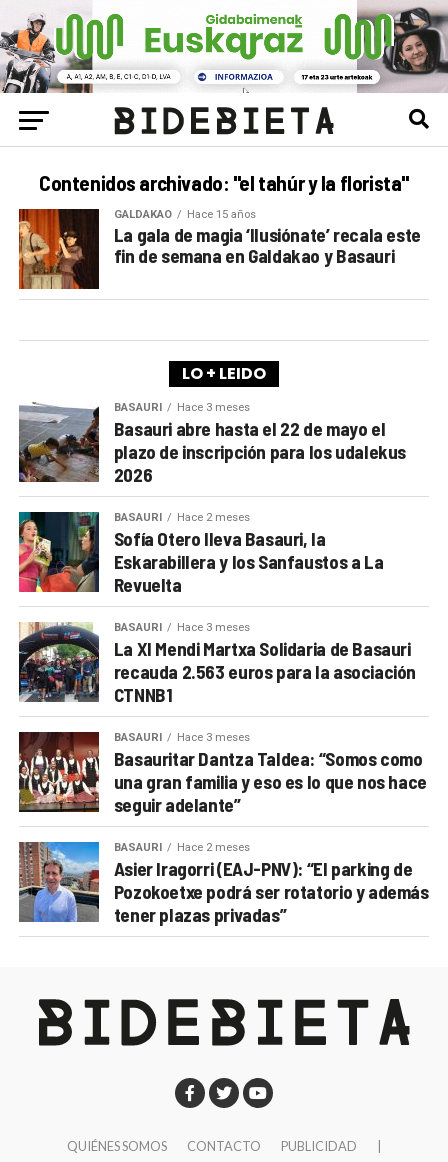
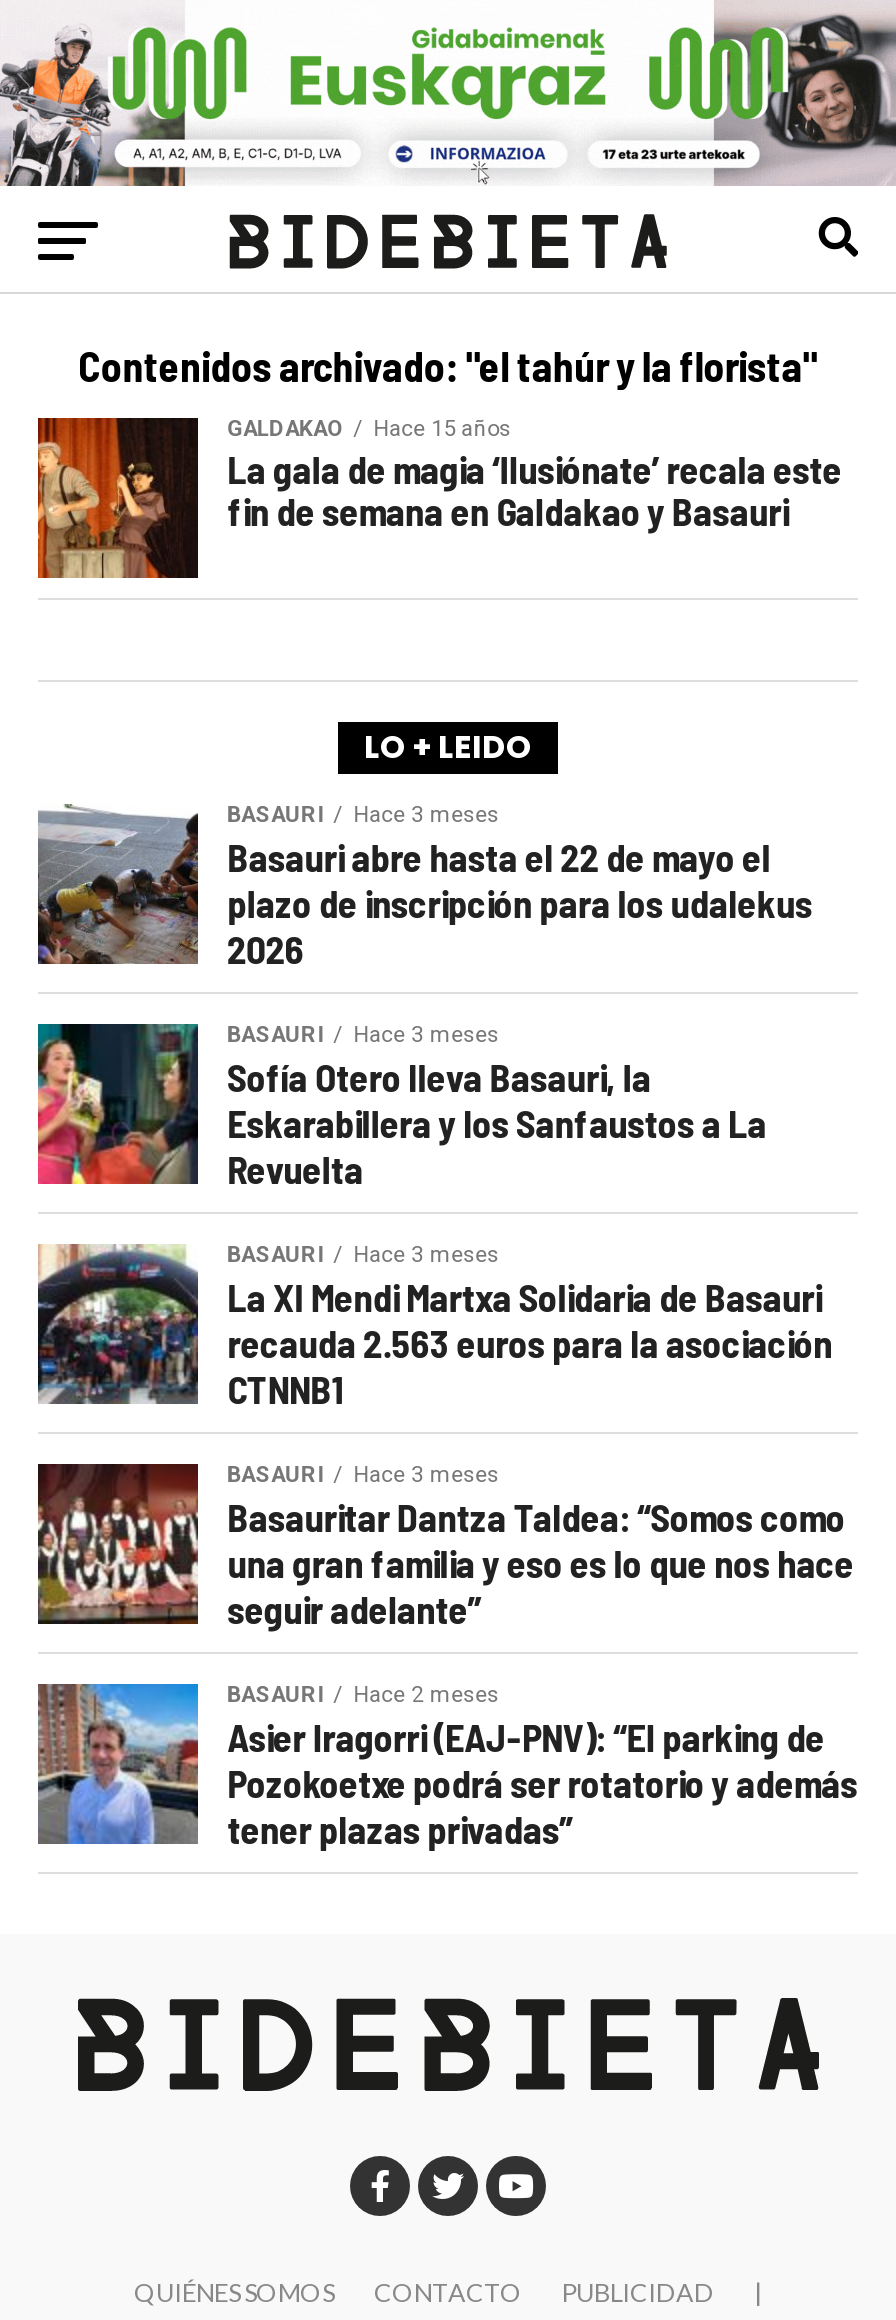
- BASAURI Hace 2 meses
+ BASAURI Hace 3 meses
